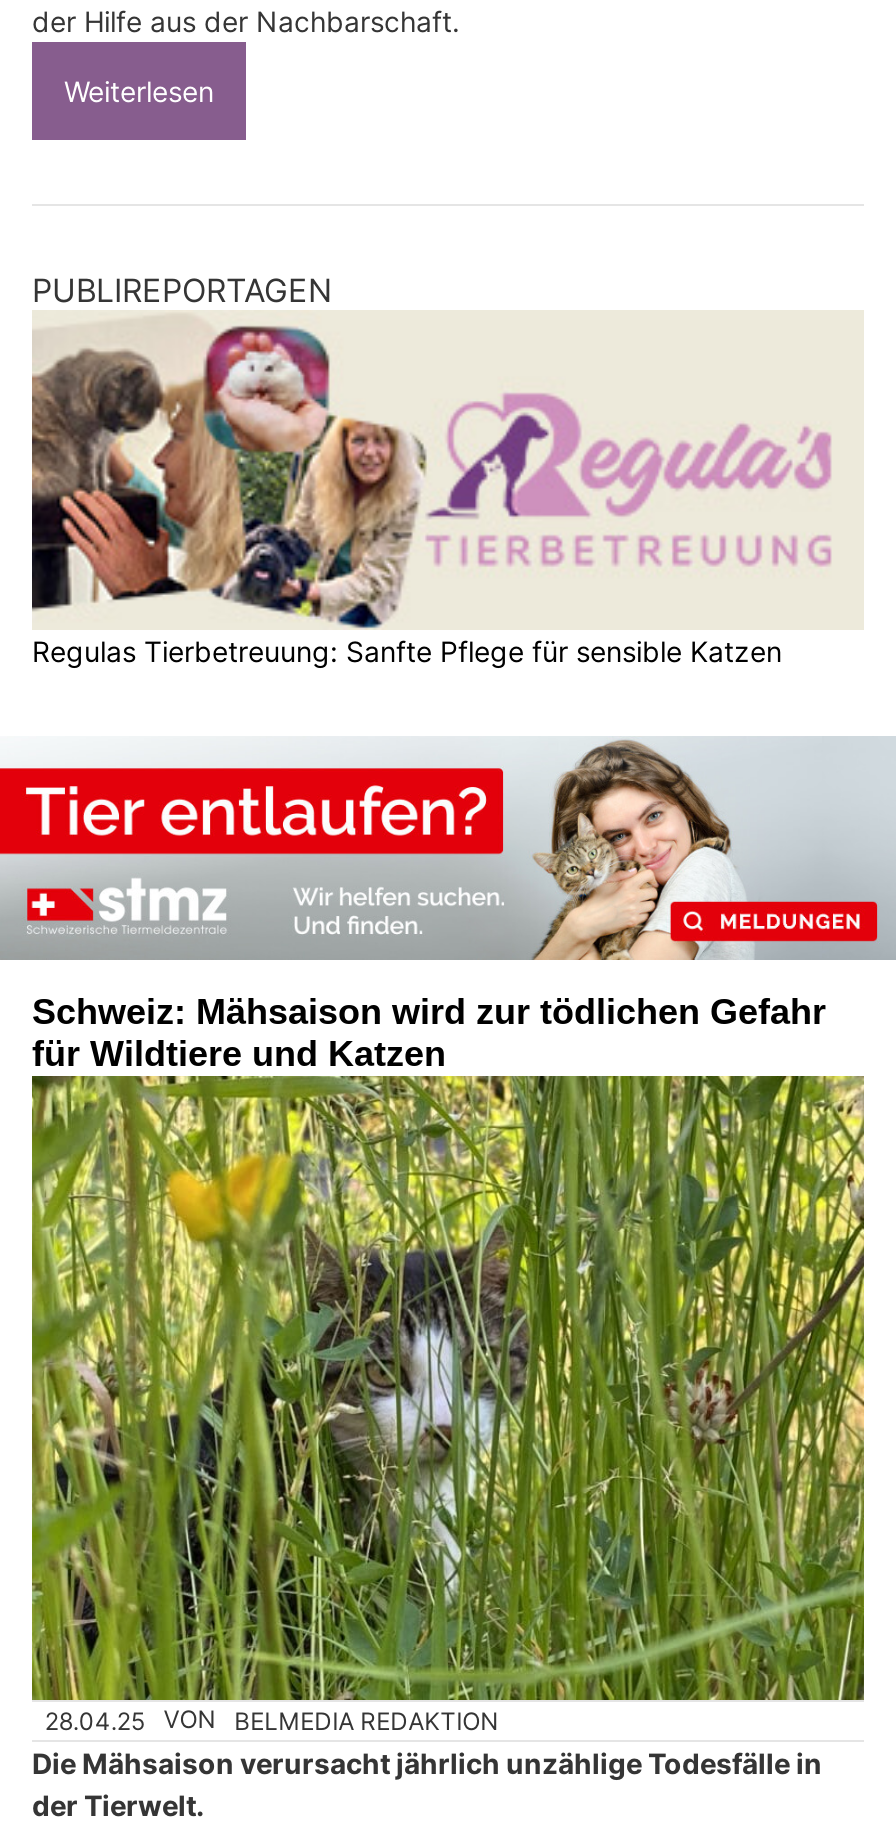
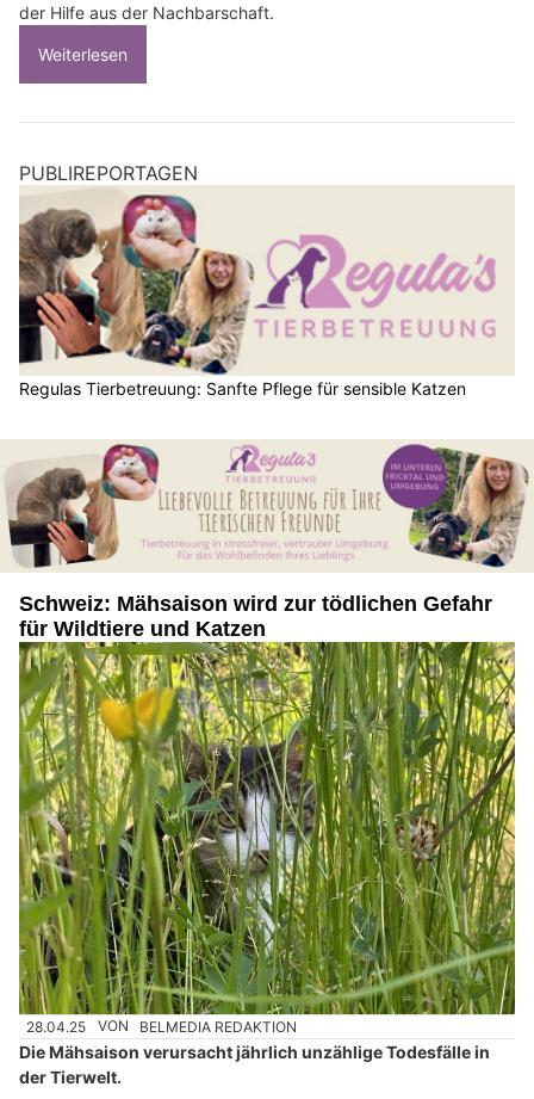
- [image]
+ [image]
